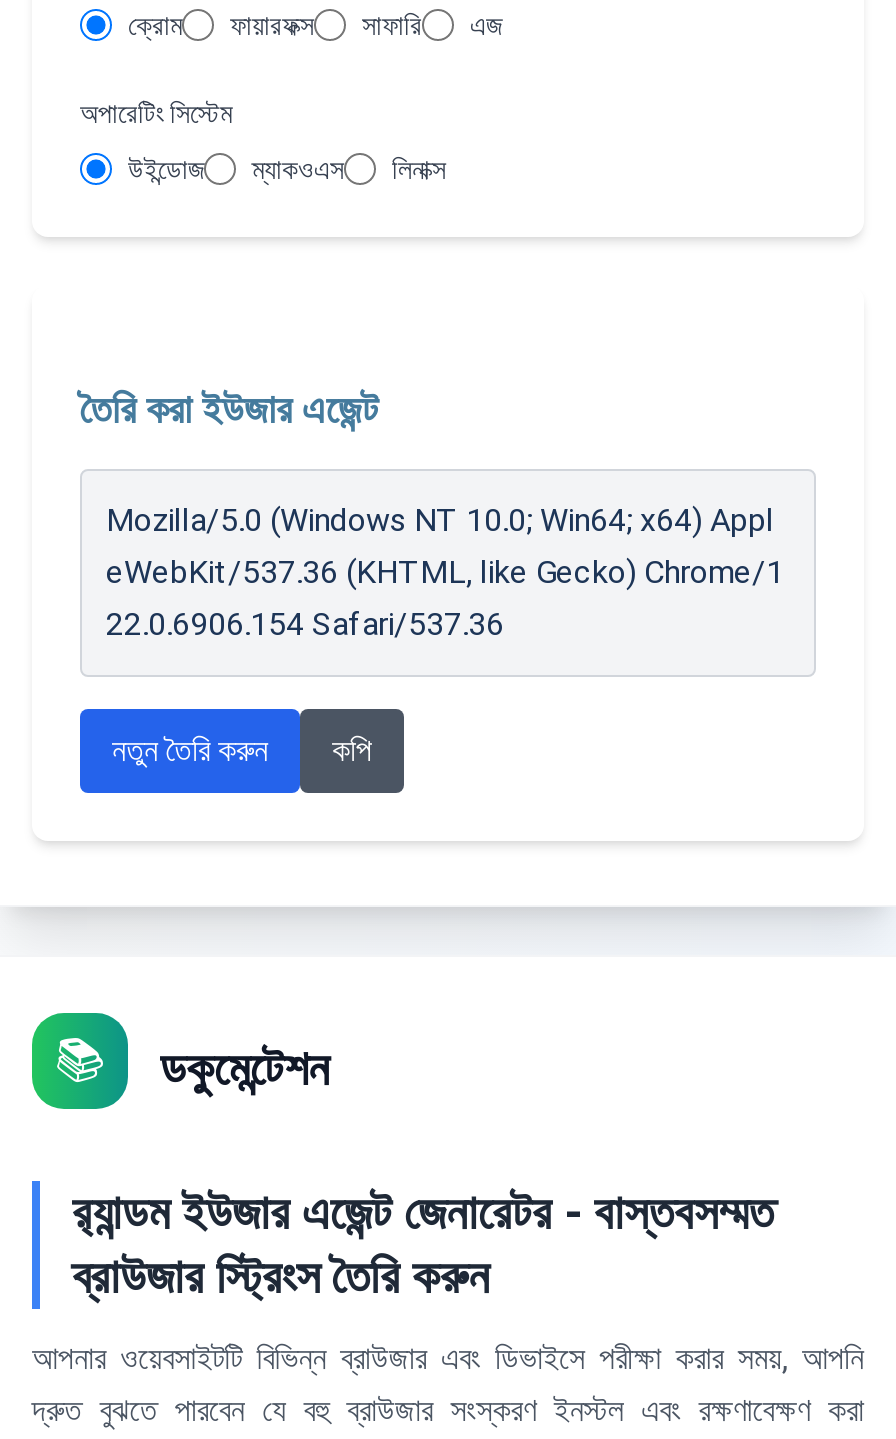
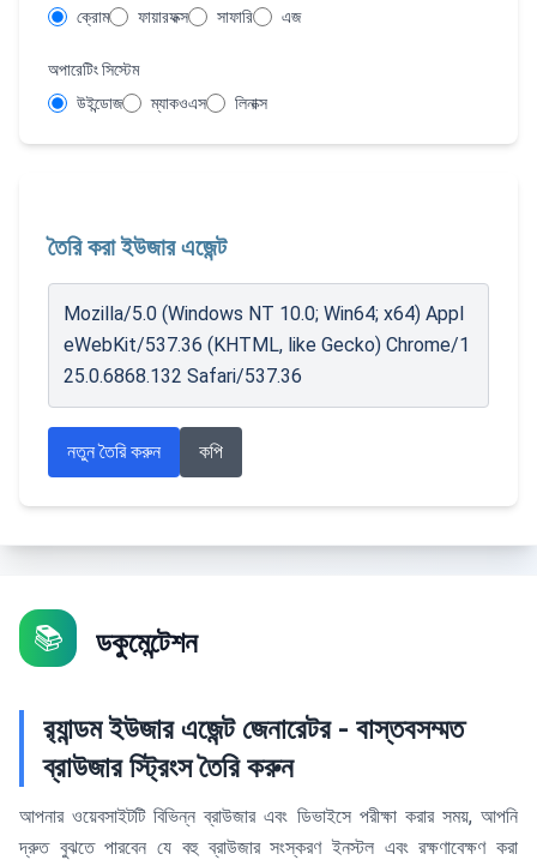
- 22.0.6906.154 Safari/537.36
+ 25.0.6868.132 Safari/537.36
